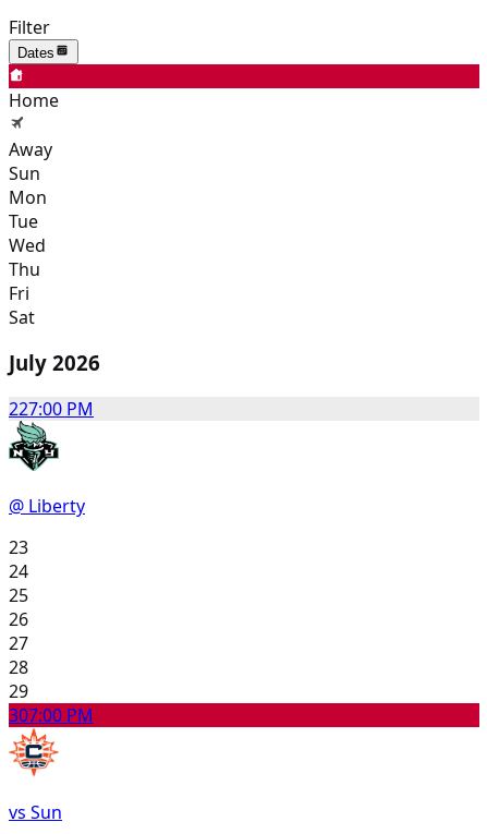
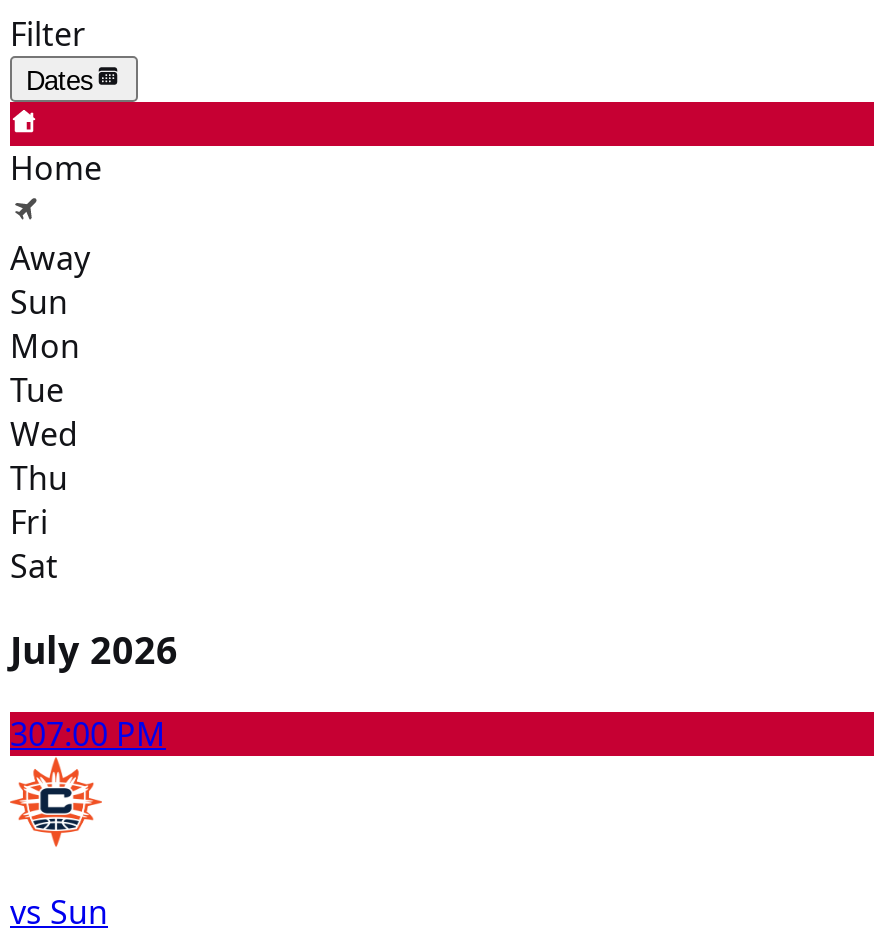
- 227:00 PM

- [image]
- @ Liberty
- 23
- 24
- 25
- 26
- 27
- 28
- 29
